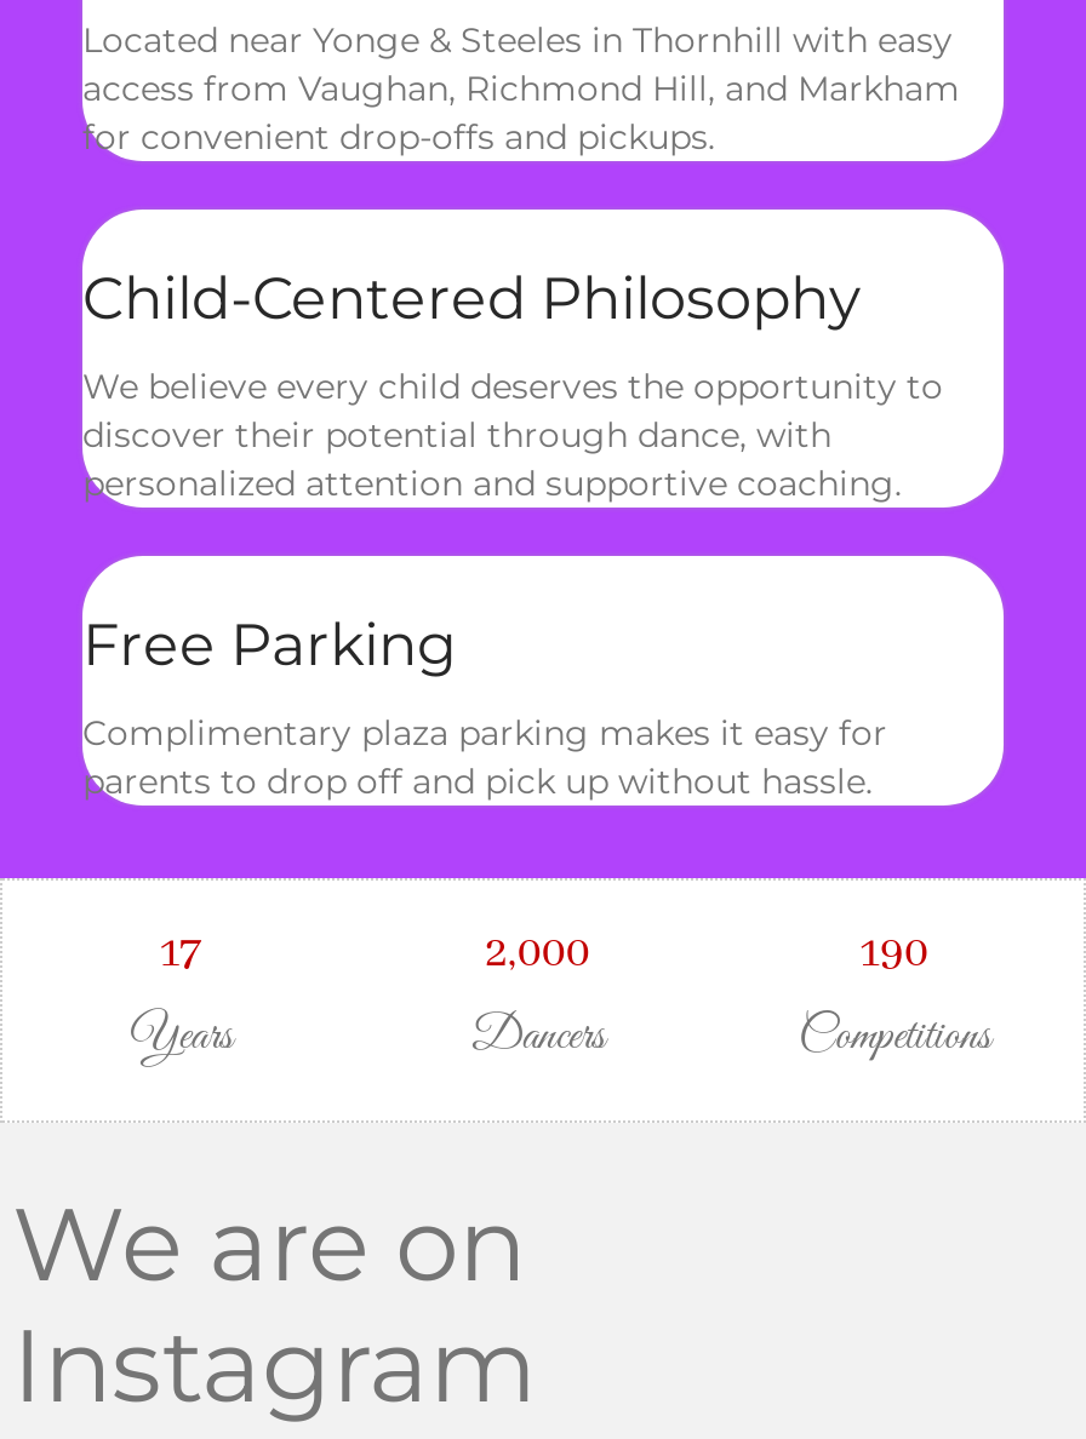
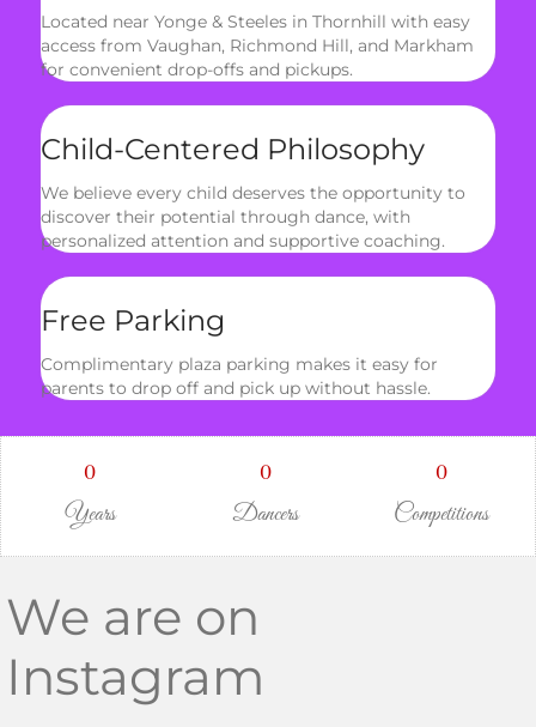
- 17
+ 0

- 2,000
+ 0

- 190
+ 0
